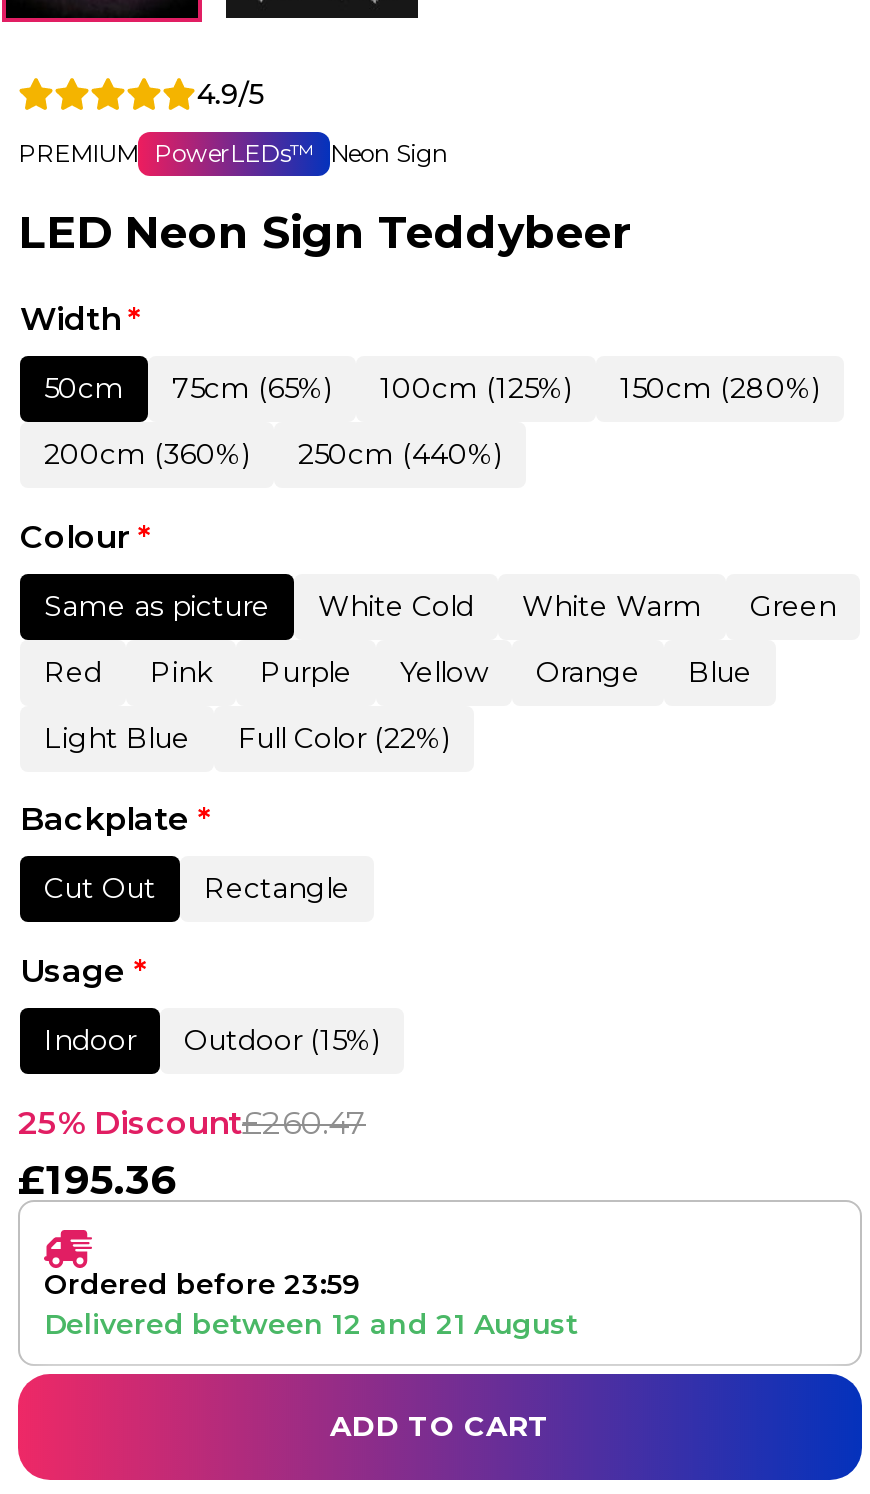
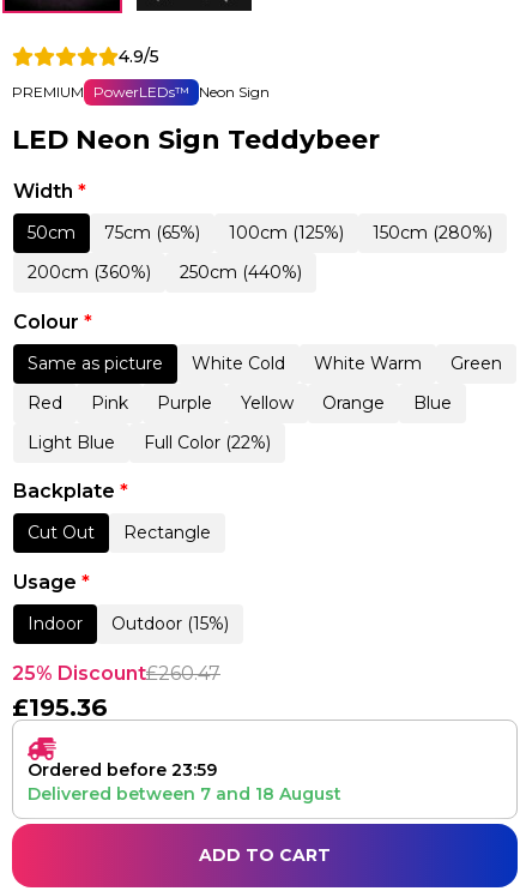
- Delivered between 12 and 21 August
+ Delivered between 7 and 18 August
